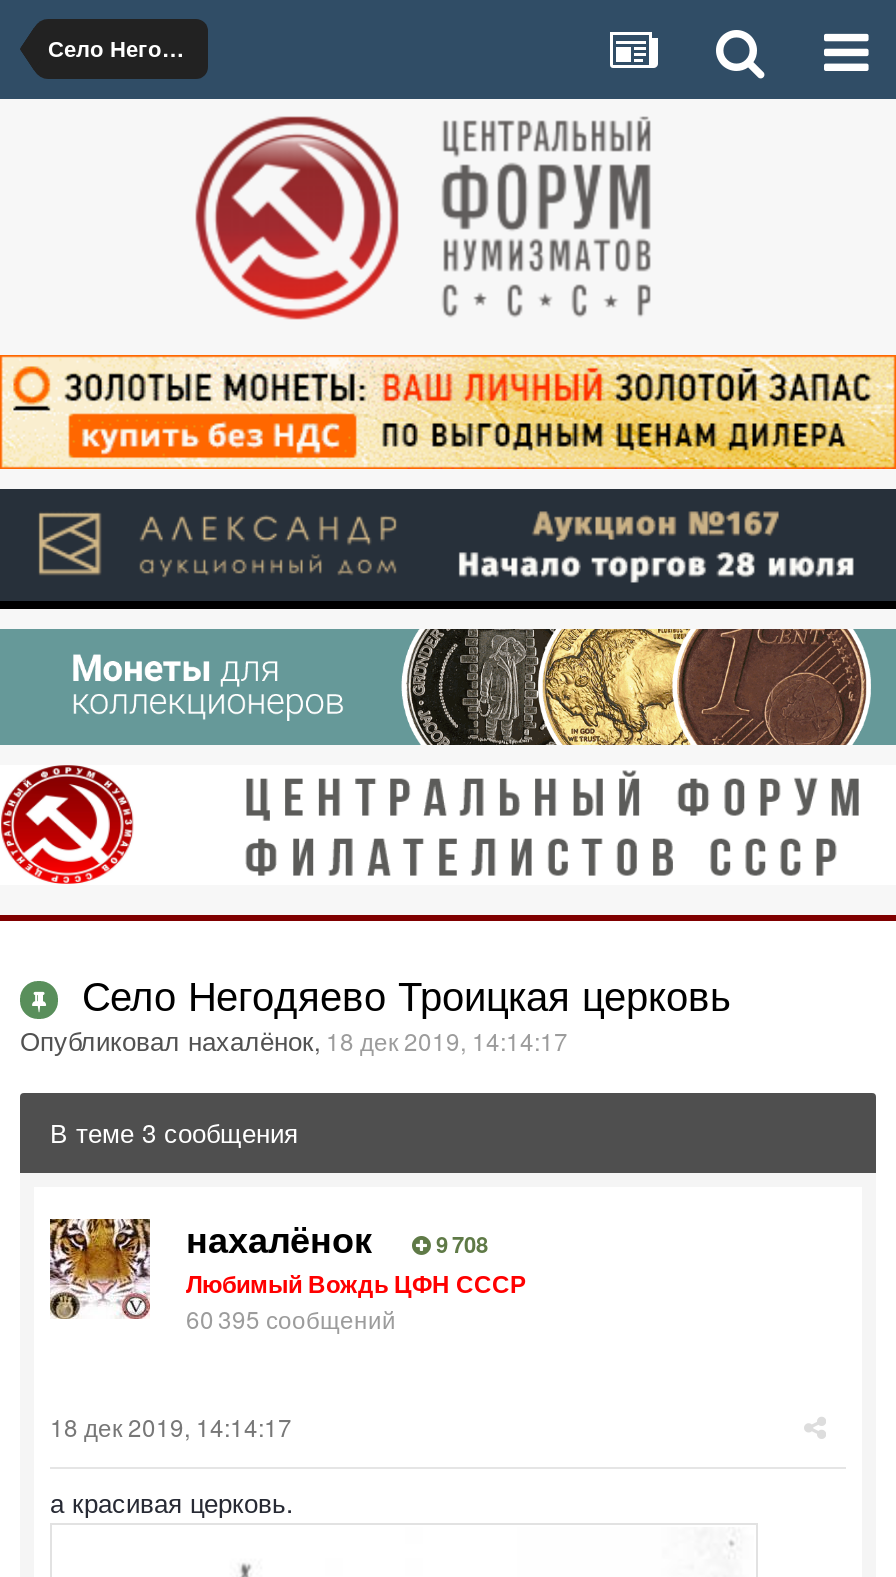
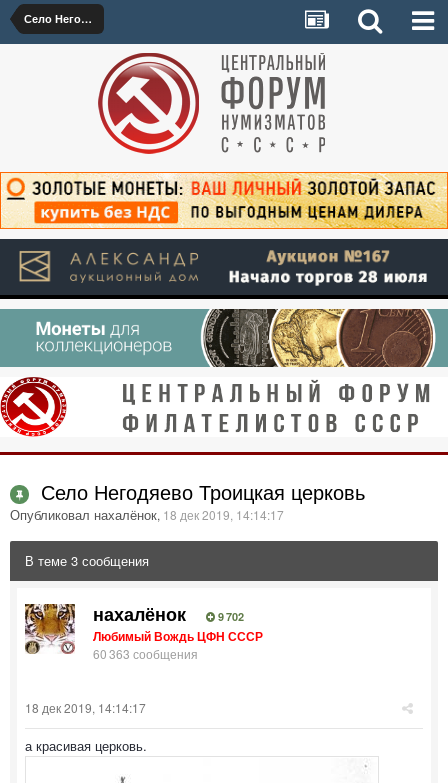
- нахалёнок 9 708
+ нахалёнок 9 702

- 60 395 сообщений
+ 60 363 сообщения
